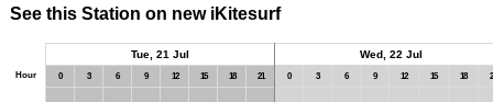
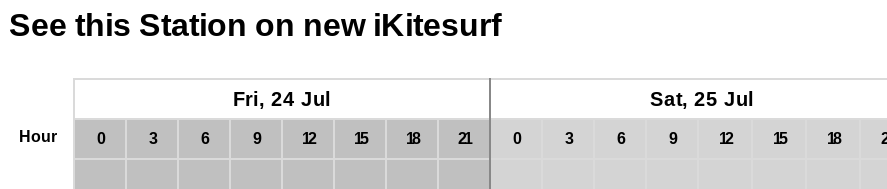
- Tue, 21 Jul
+ Fri, 24 Jul

- Wed, 22 Jul
+ Sat, 25 Jul
